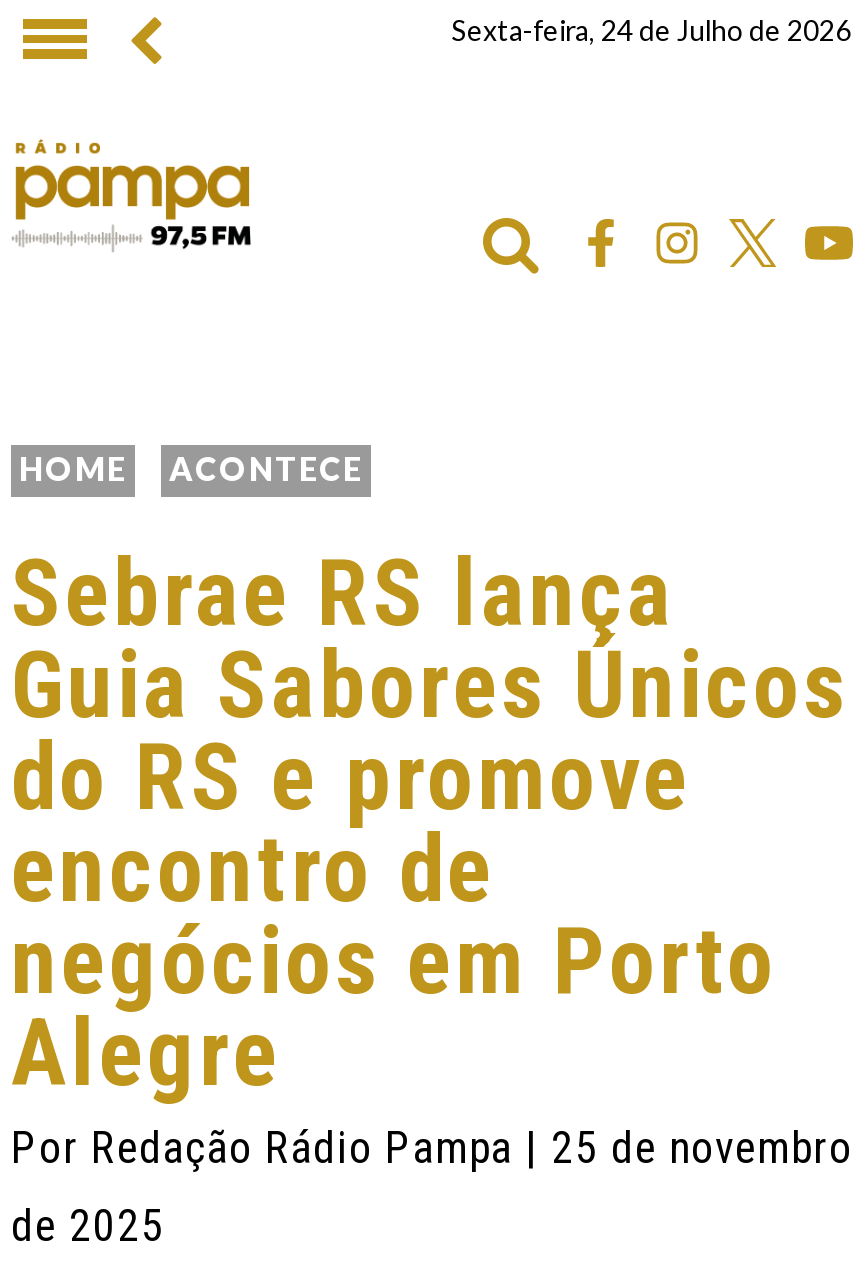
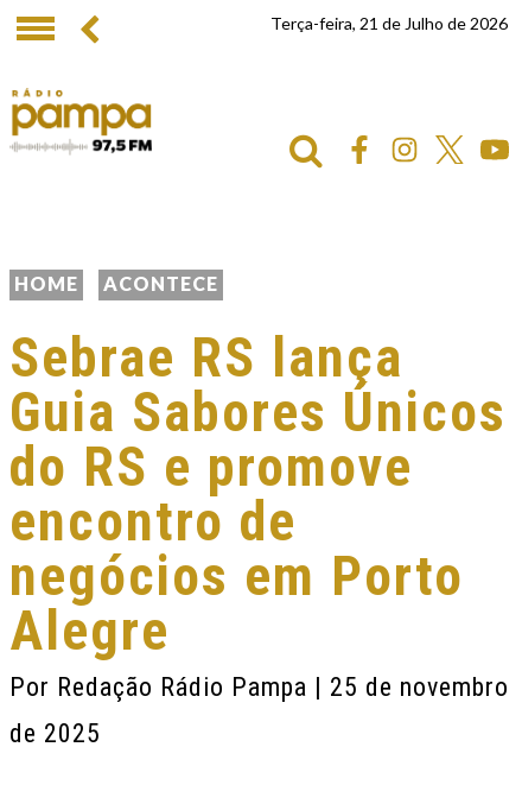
- Sexta-feira, 24 de Julho de 2026
+ Terça-feira, 21 de Julho de 2026
